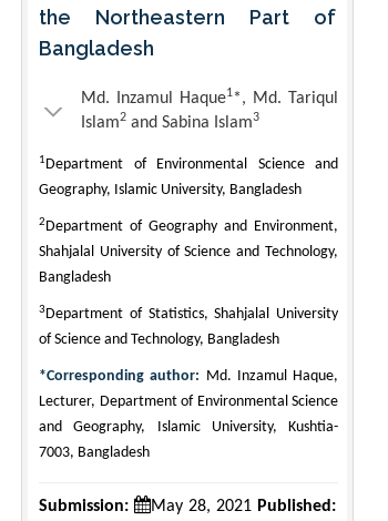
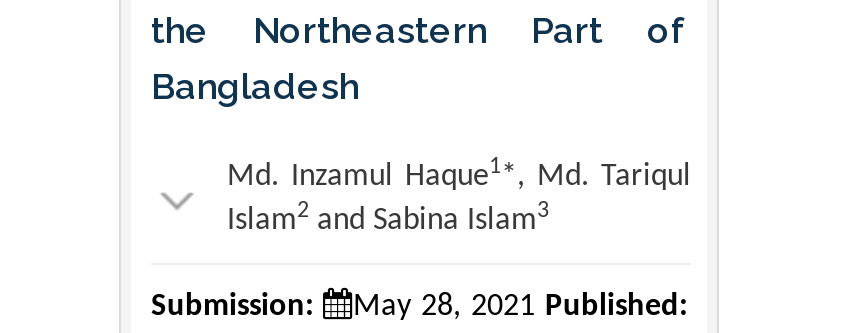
- 1Department of Environmental Science and
- Geography, Islamic University, Bangladesh
- 2Department of Geography and Environment,
- Shahjalal University of Science and Technology,
- Bangladesh
- 3Department of Statistics, Shahjalal University
- of Science and Technology, Bangladesh
- *Corresponding author: Md. Inzamul Haque,
- Lecturer, Department of Environmental Science
- and Geography, Islamic University, Kushtia-
- 7003, Bangladesh
